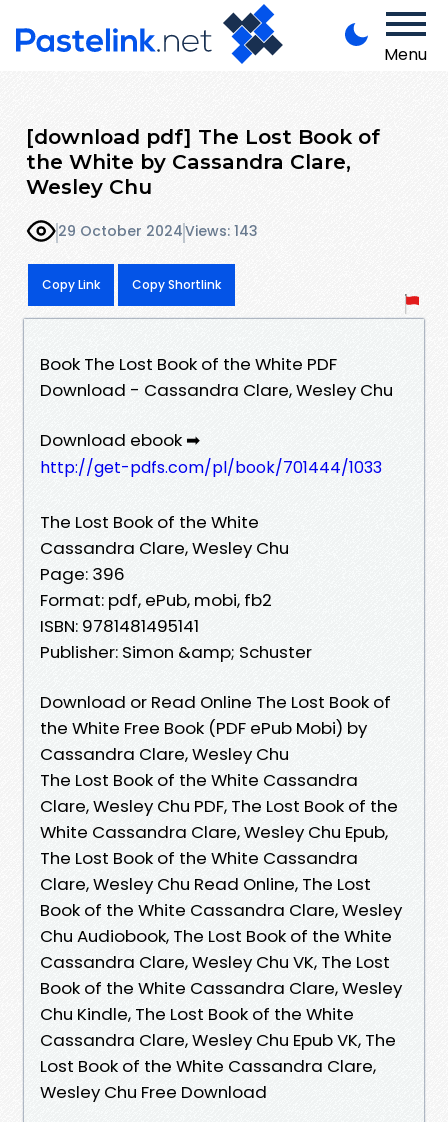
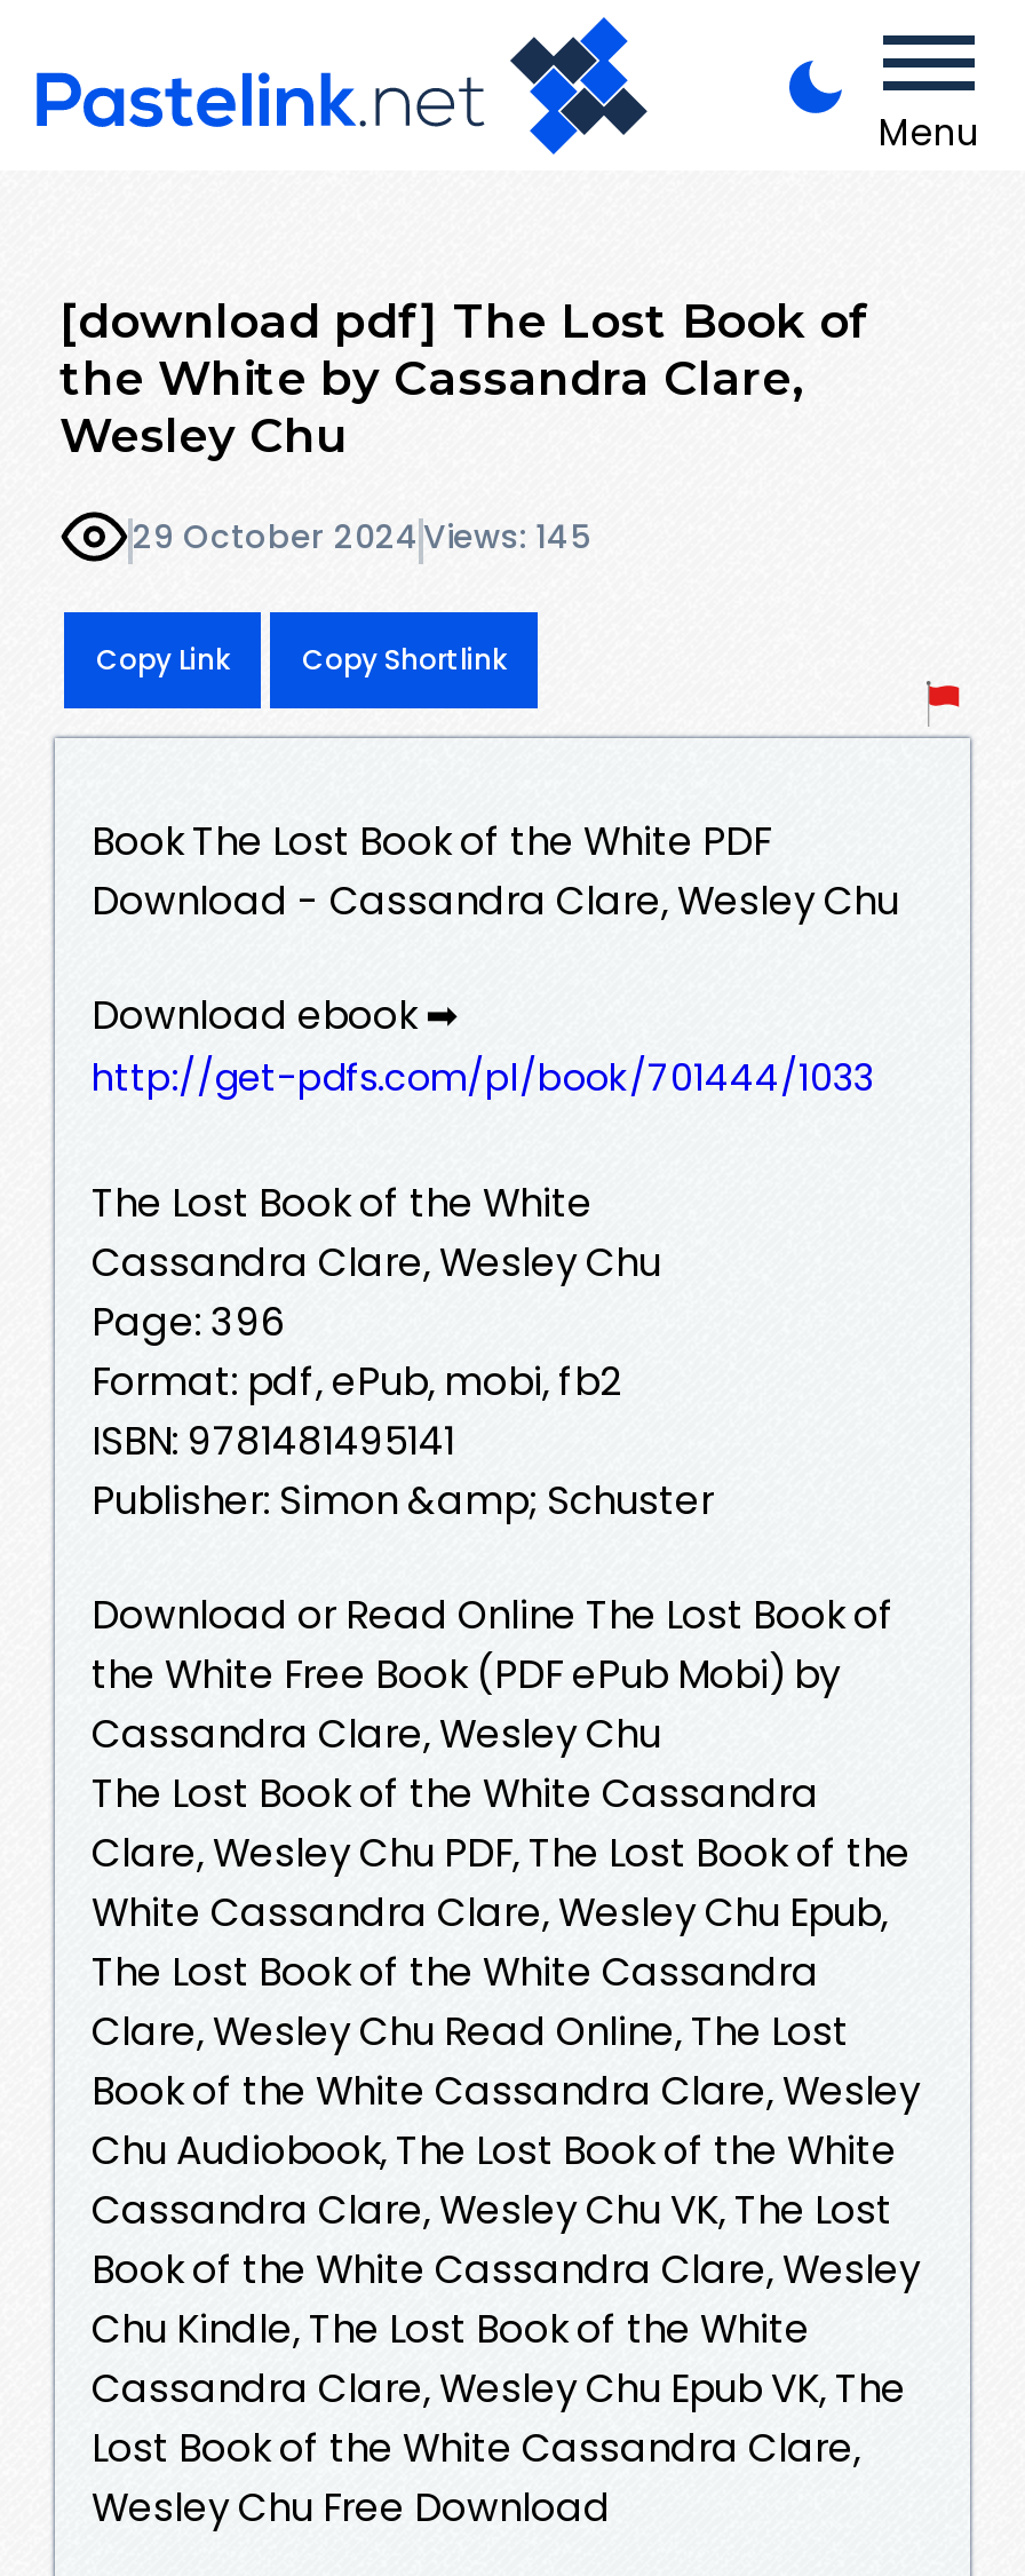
- 29 October 2024 Views: 143
+ 29 October 2024 Views: 145
